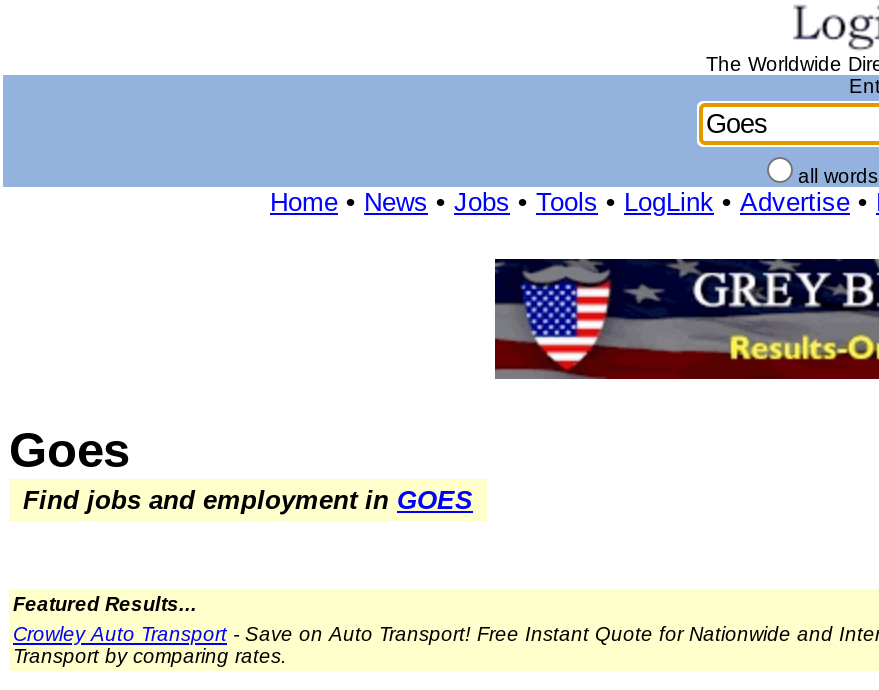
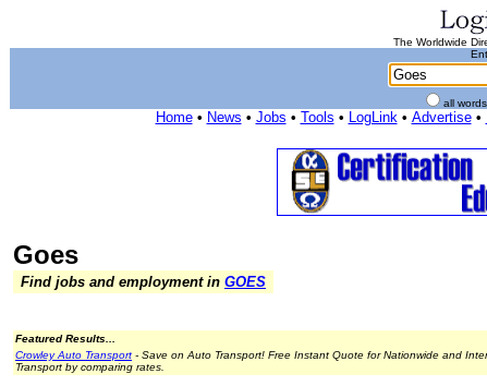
- [image]
+ [image]
